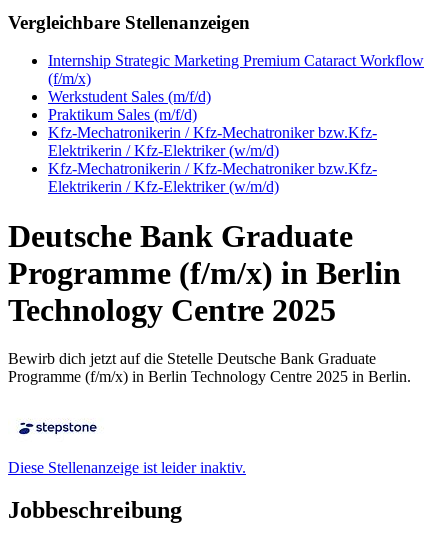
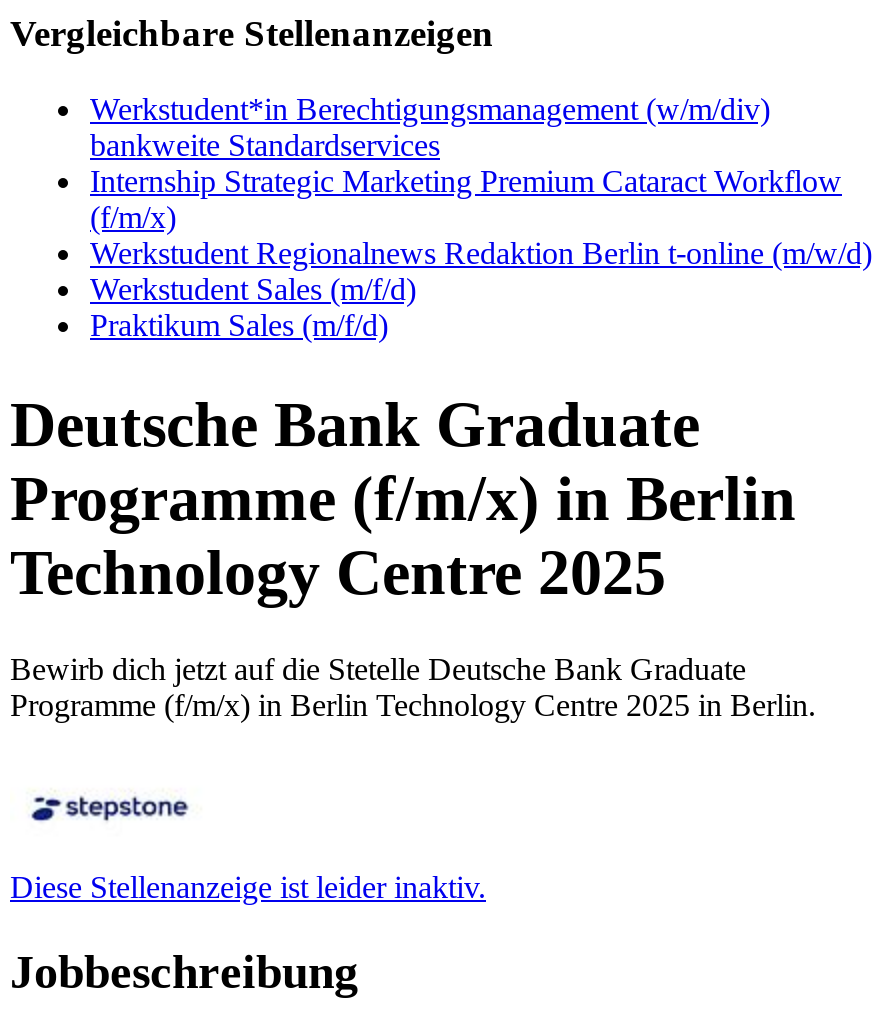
+ Werkstudent*in Berechtigungsmanagement (w/m/div)
+ bankweite Standardservices

moved down: Internship Strategic Marketing Premium Cataract Workflow | (f/m/x)

+ Werkstudent Regionalnews Redaktion Berlin t-online (m/w/d)

moved down: Werkstudent Sales (m/f/d) | Praktikum Sales (m/f/d)

- Kfz-Mechatronikerin / Kfz-Mechatroniker bzw.Kfz-
- Elektrikerin / Kfz-Elektriker (w/m/d)
- Kfz-Mechatronikerin / Kfz-Mechatroniker bzw.Kfz-
- Elektrikerin / Kfz-Elektriker (w/m/d)
